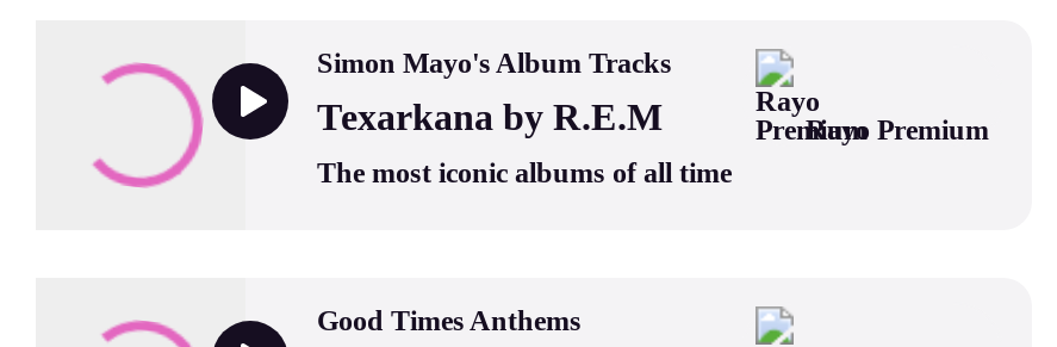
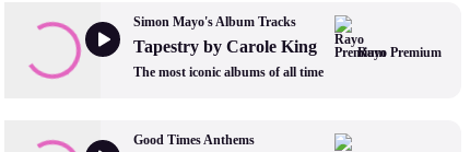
- Texarkana by R.E.M
+ Tapestry by Carole King
